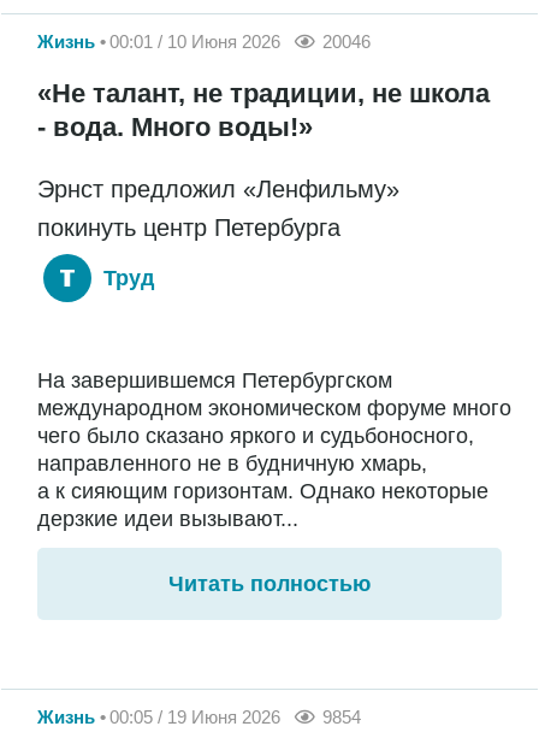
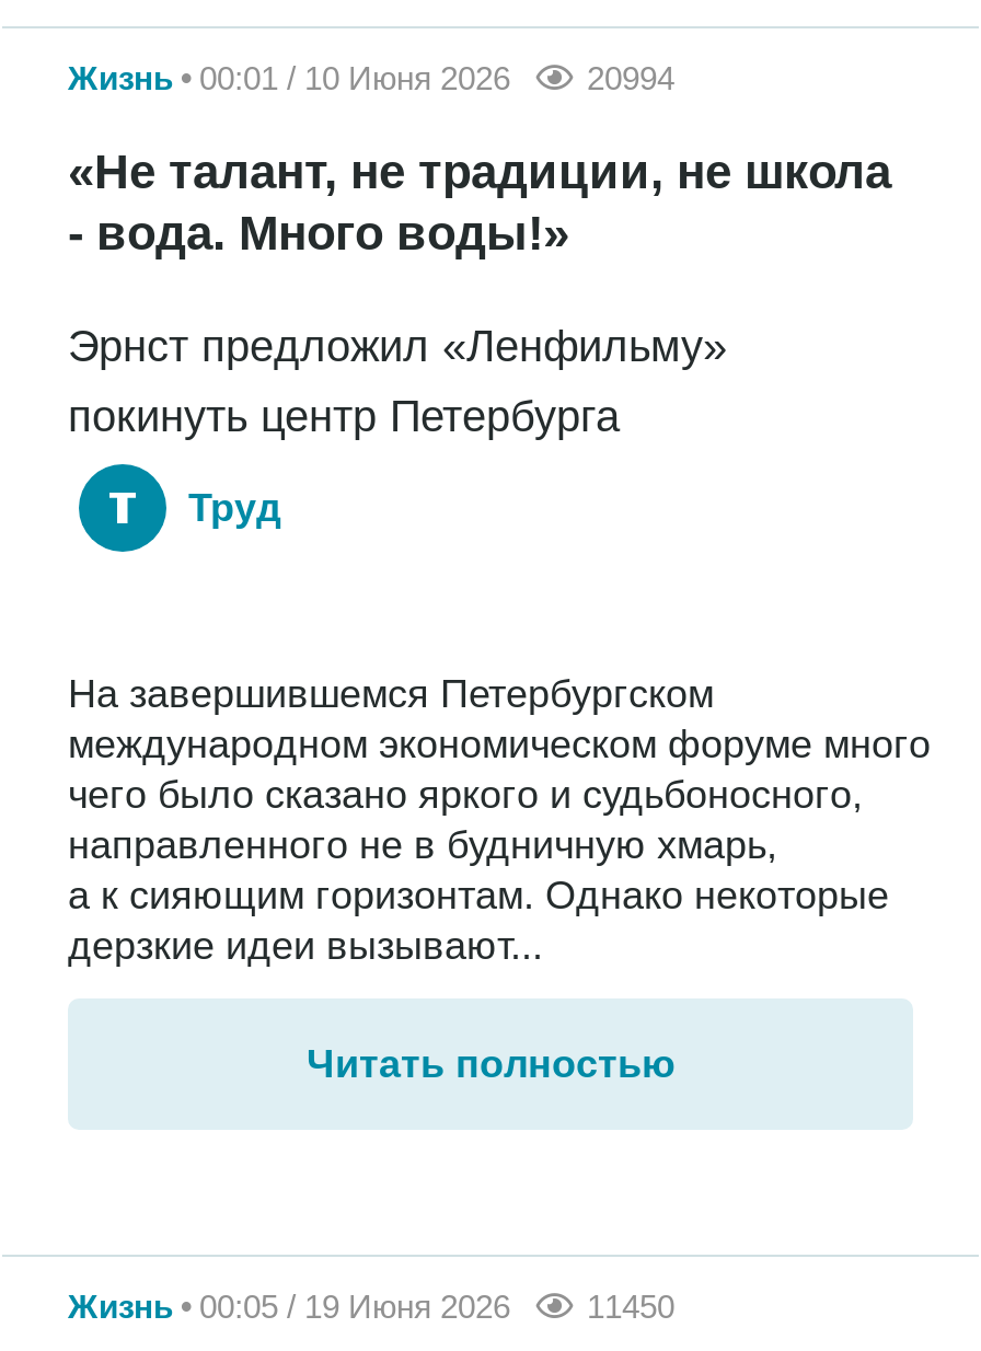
- 20046
+ 20994

- 9854
+ 11450
